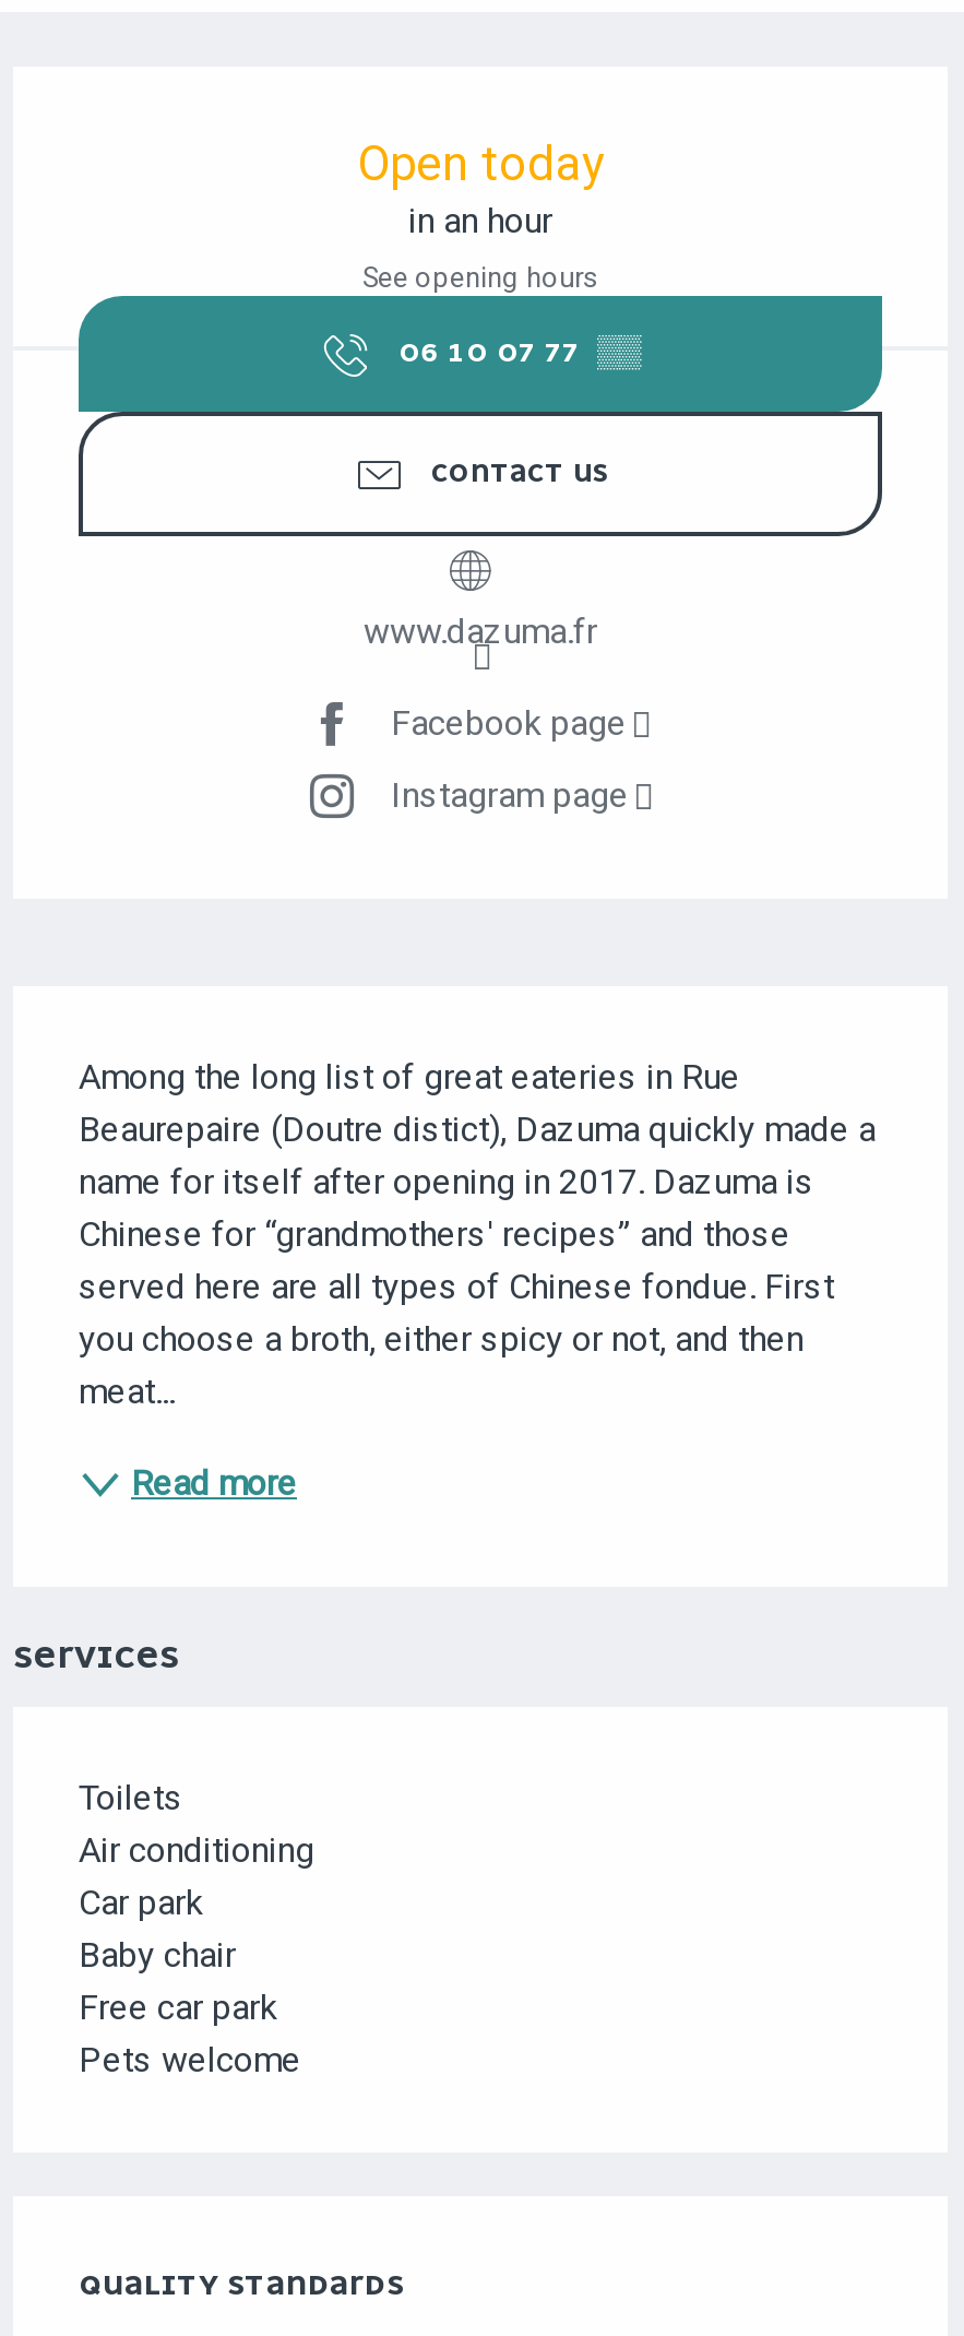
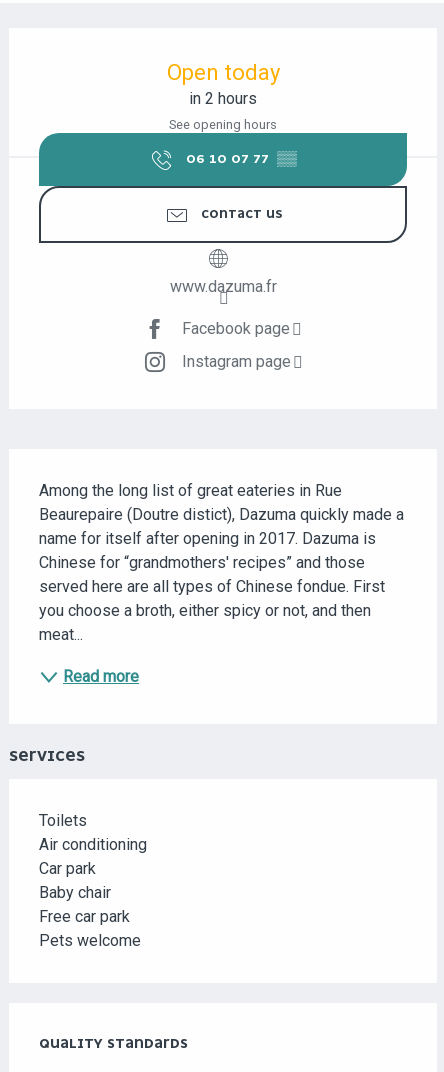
- in an hour
+ in 2 hours
